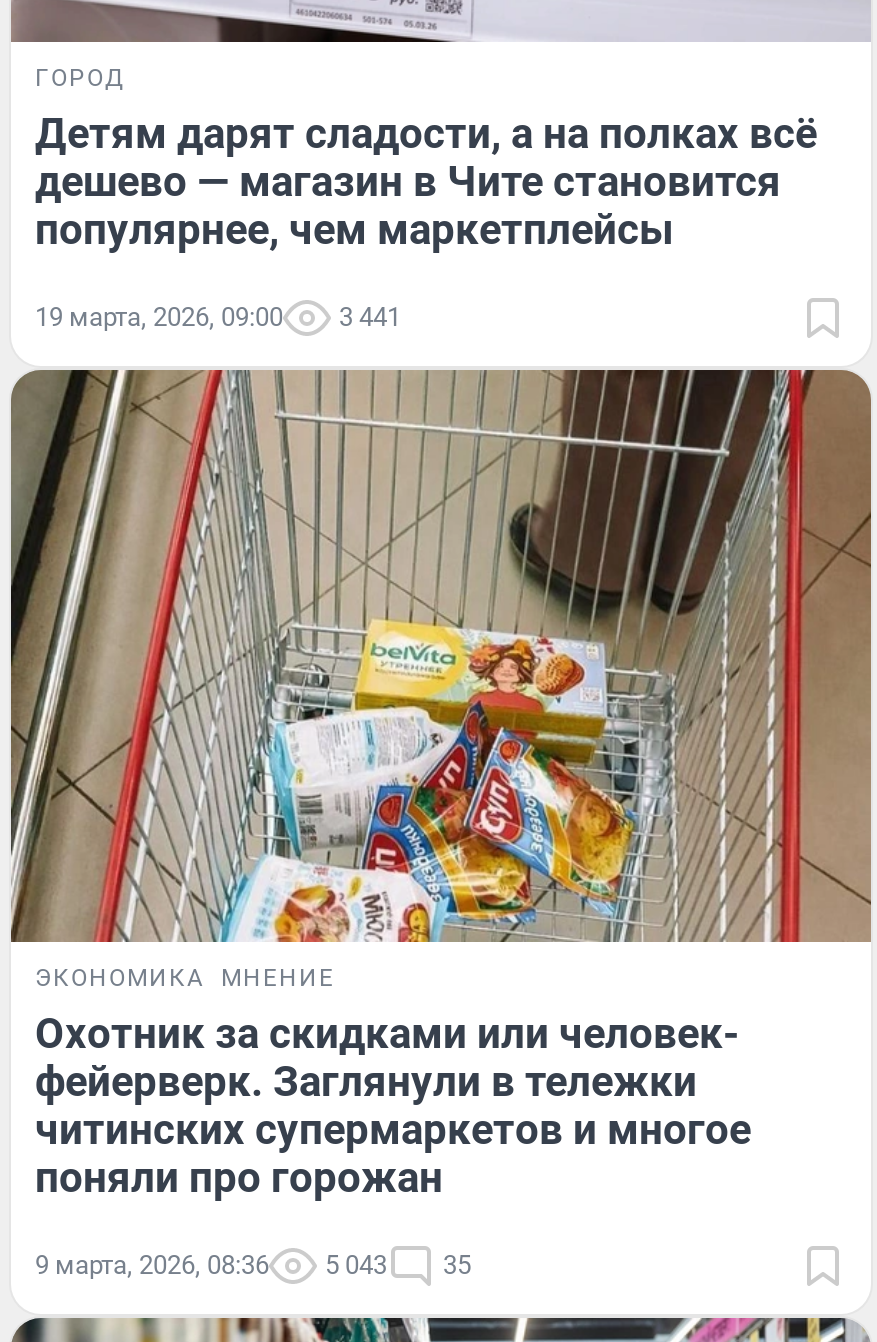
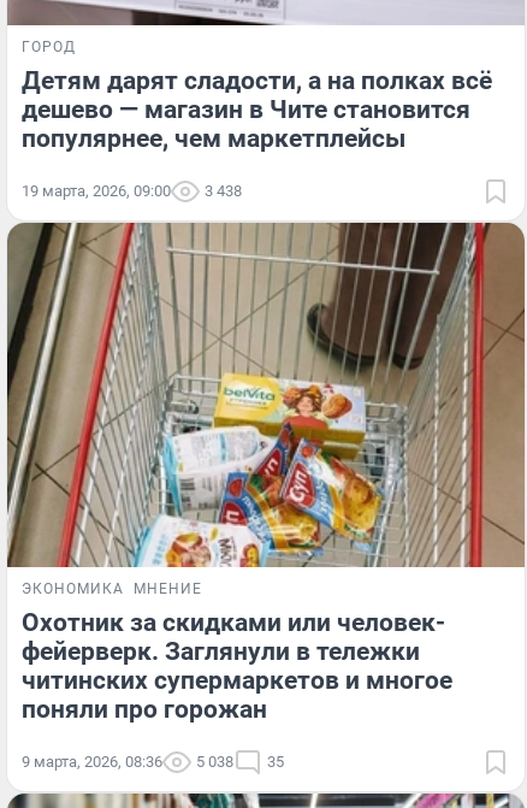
- 19 марта, 2026, 09:00 3 441
+ 19 марта, 2026, 09:00 3 438

- 9 марта, 2026, 08:36 5 043 35
+ 9 марта, 2026, 08:36 5 038 35
